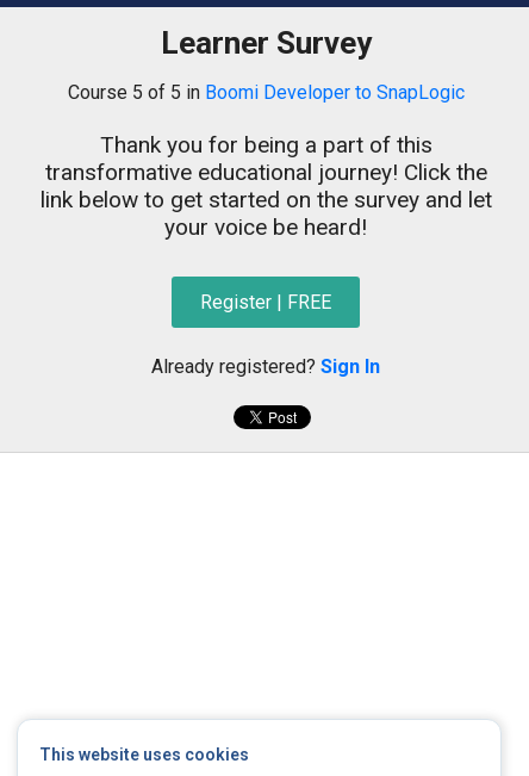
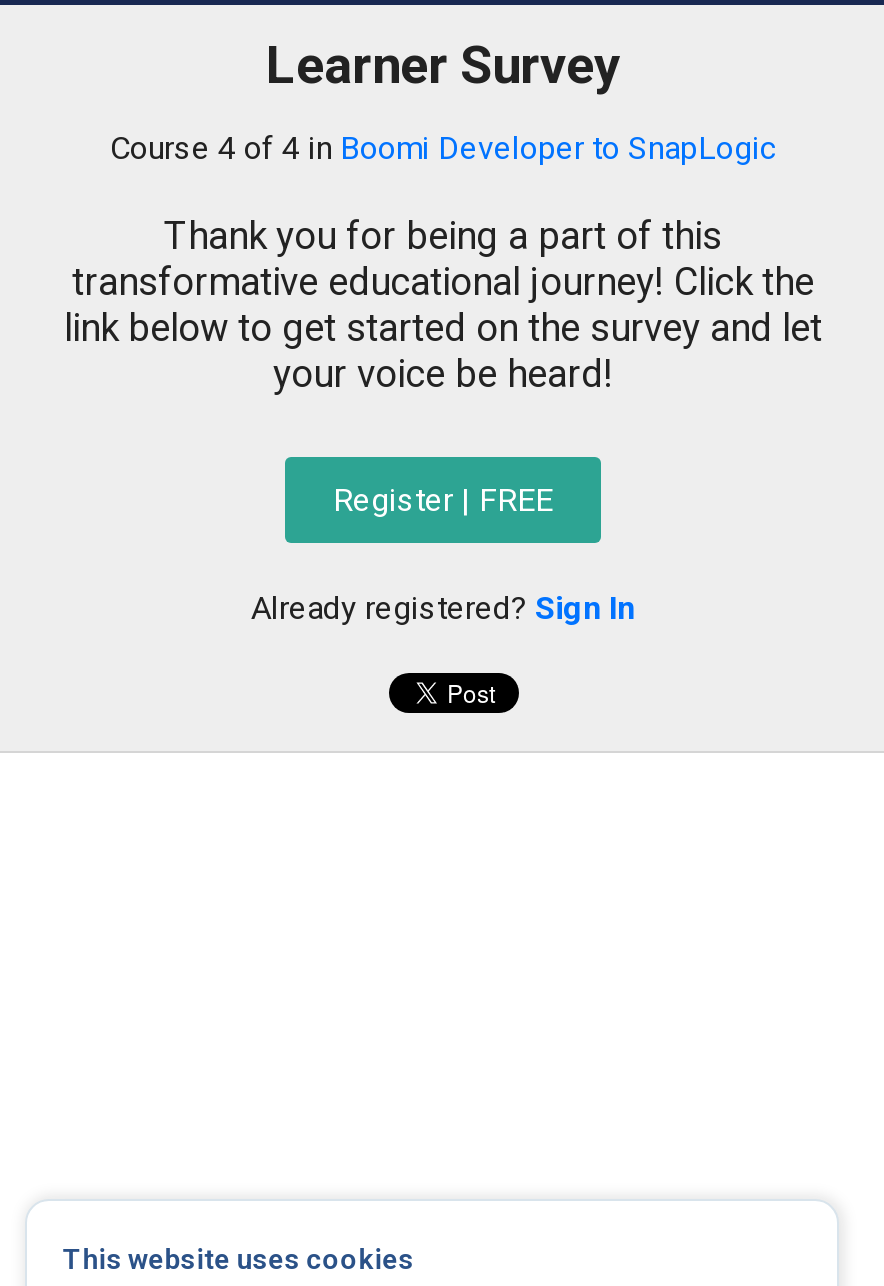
- Course 5 of 5 in Boomi Developer to SnapLogic
+ Course 4 of 4 in Boomi Developer to SnapLogic
